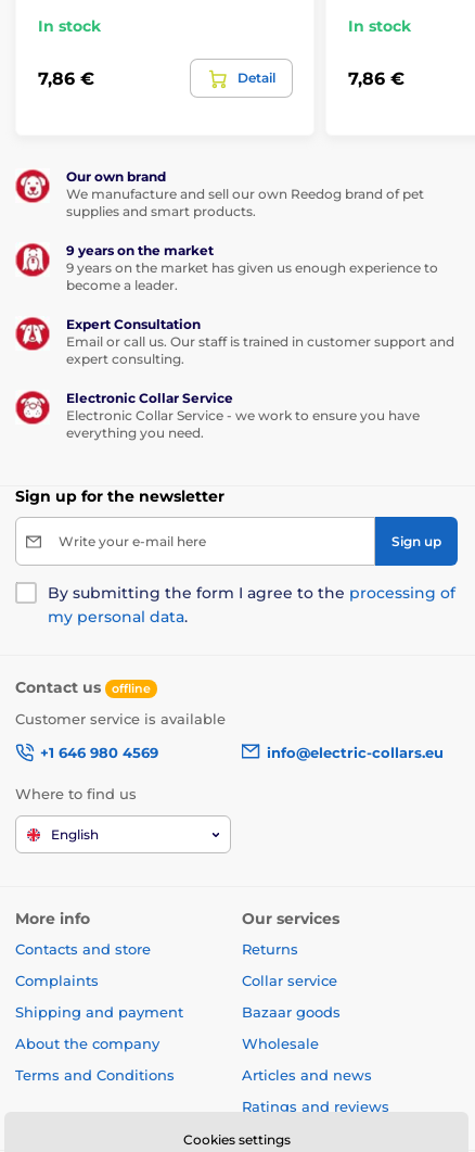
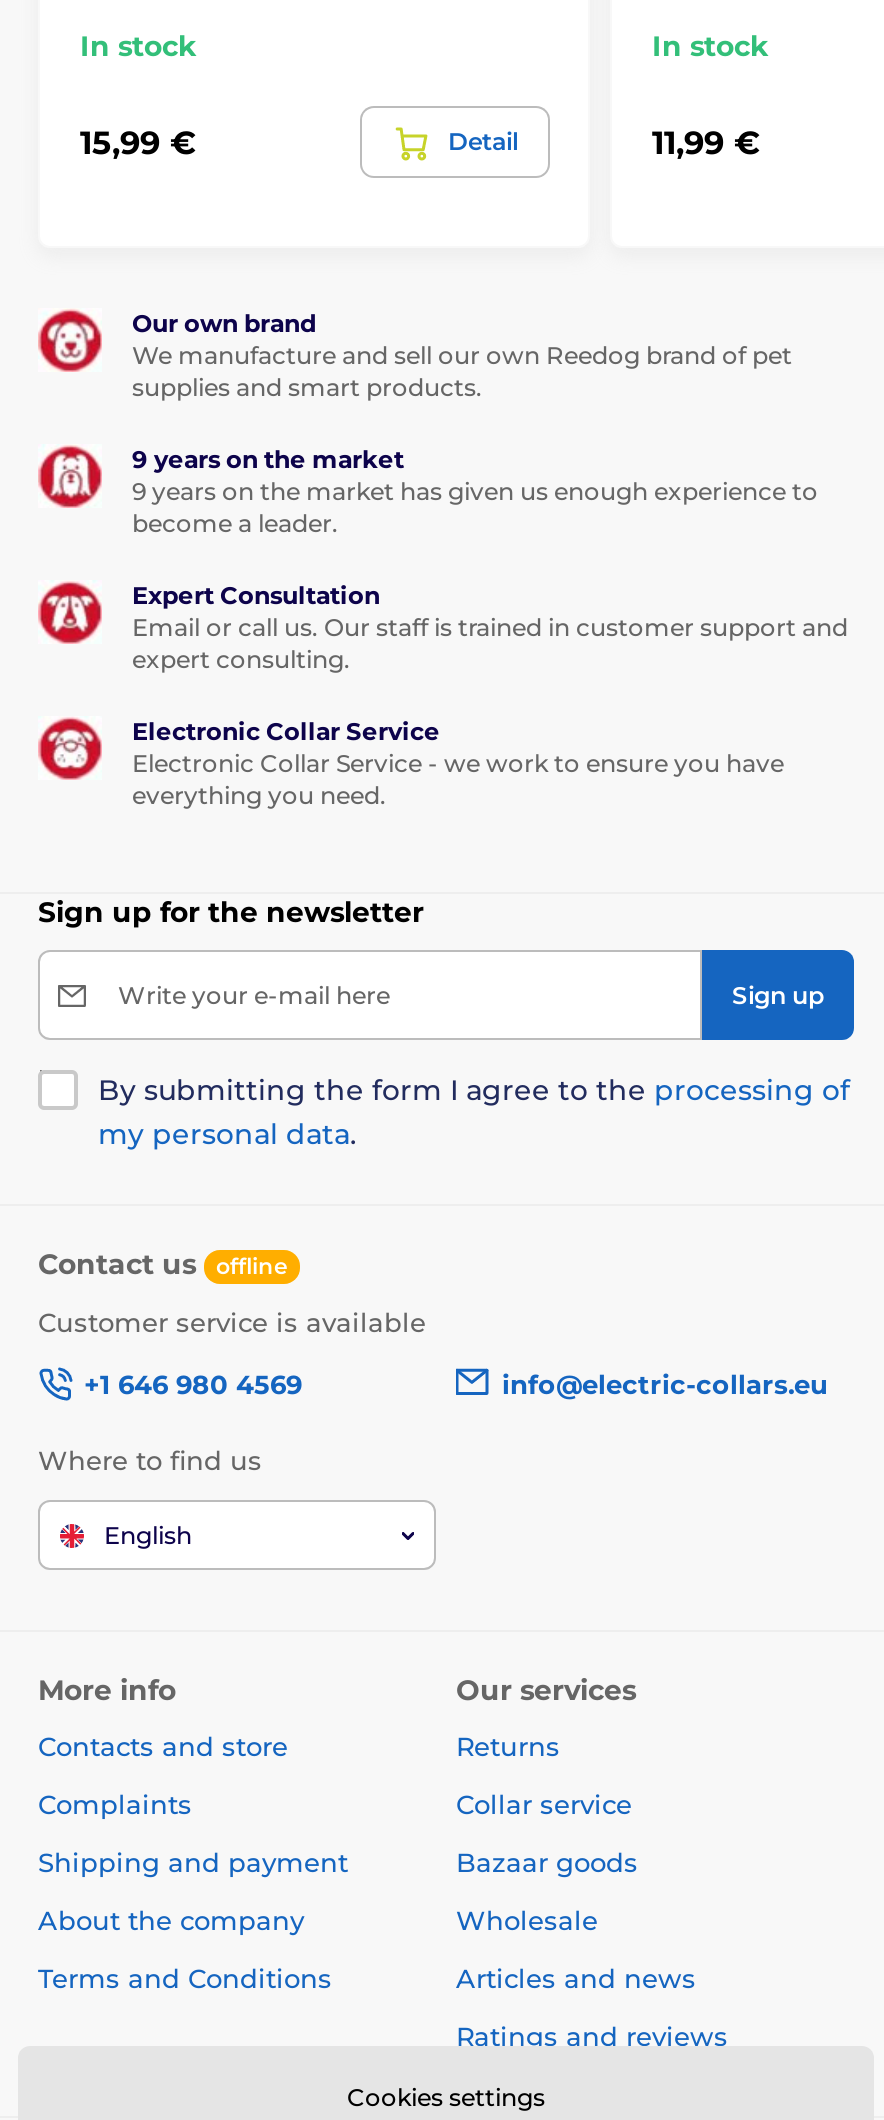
- 7,86 €
+ 15,99 €

- 7,86 €
+ 11,99 €
